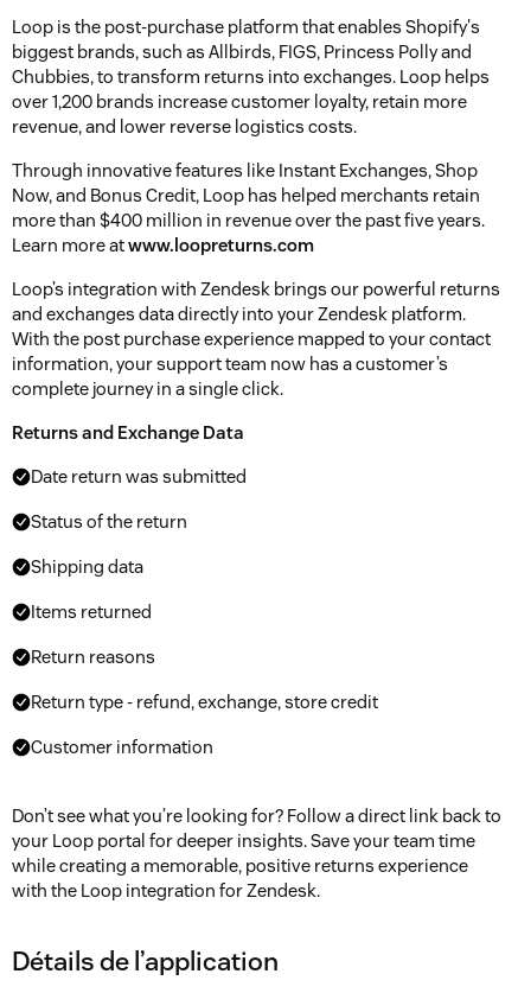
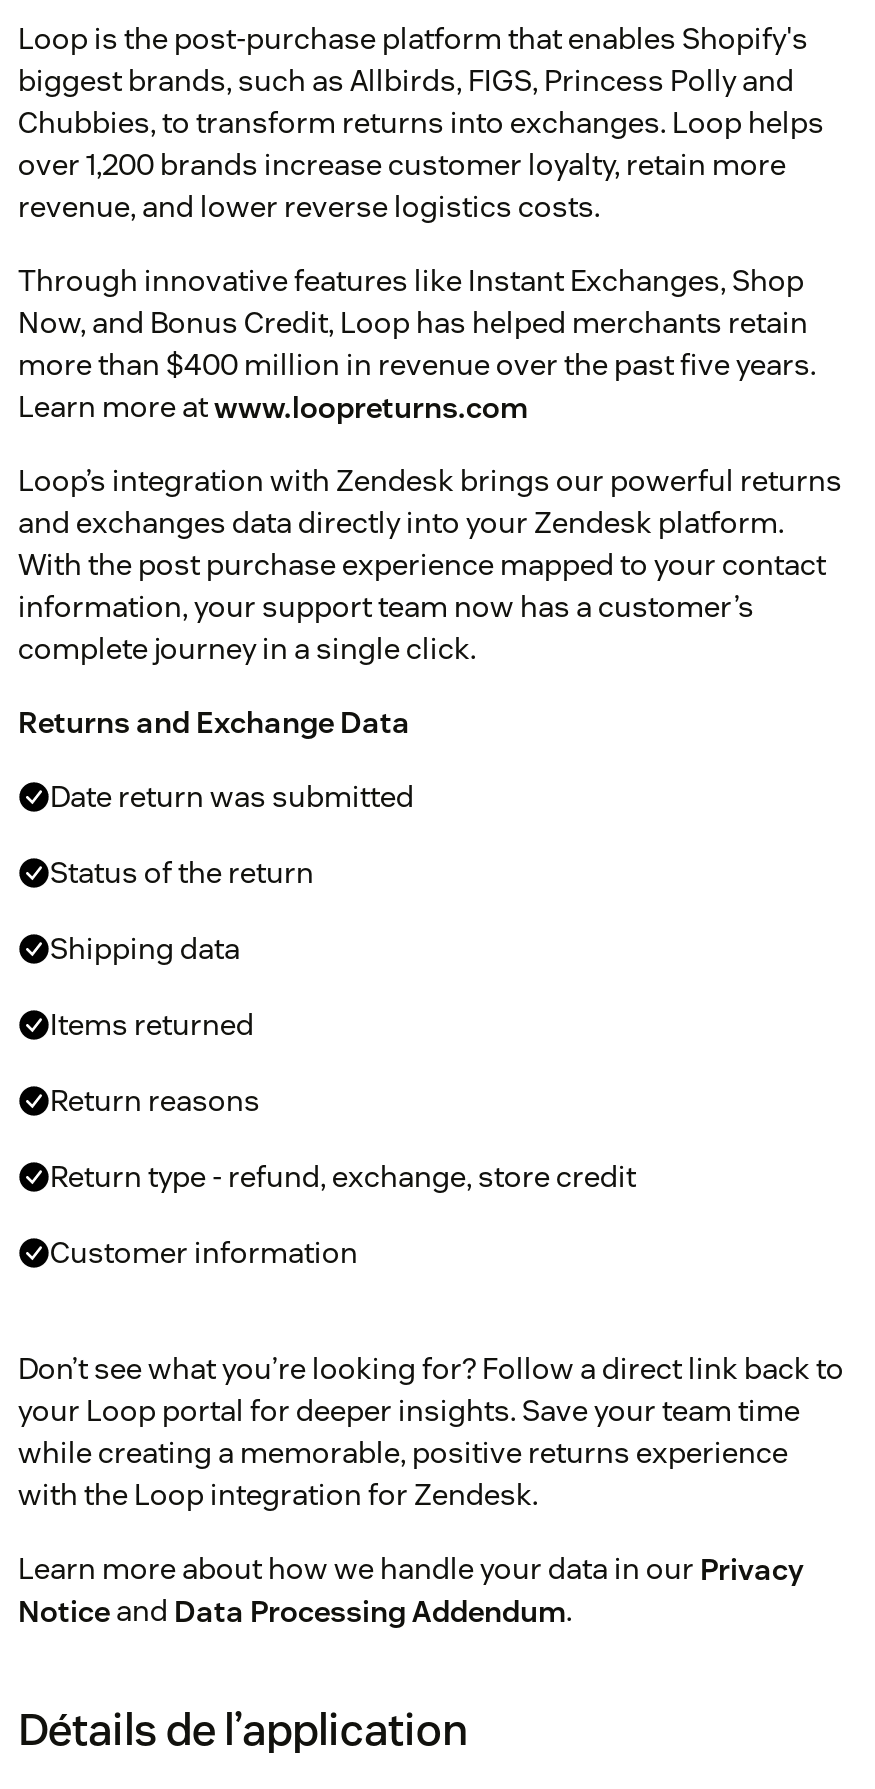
+ Learn more about how we handle your data in our Privacy
+ Notice and Data Processing Addendum.
